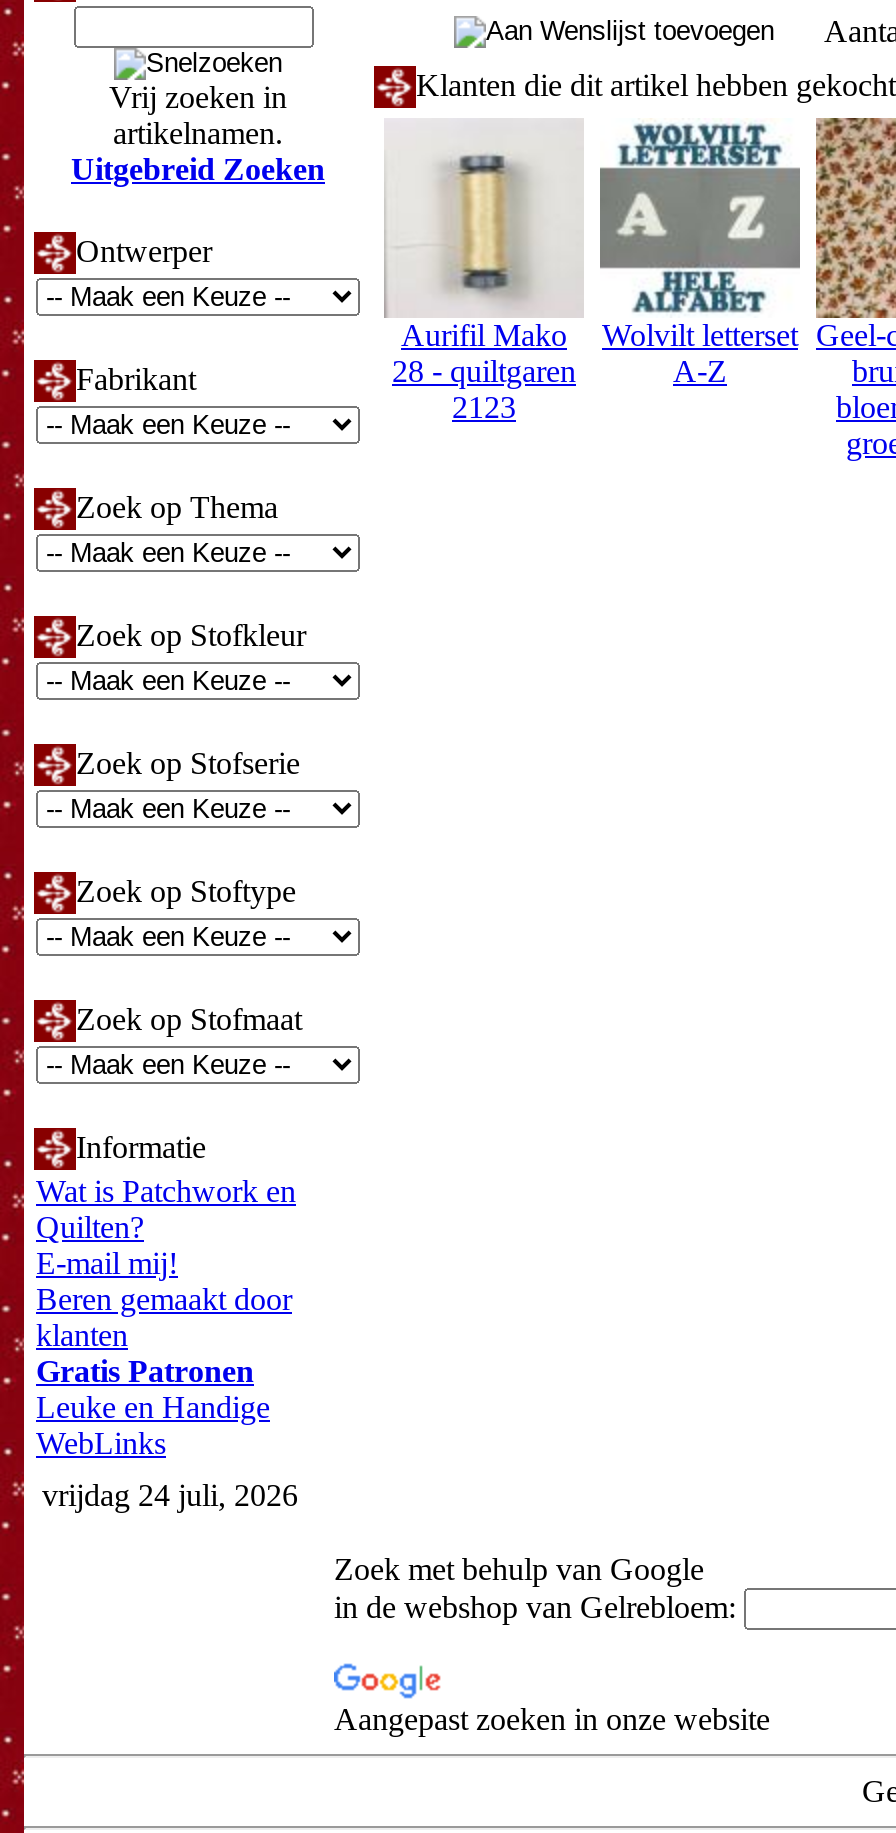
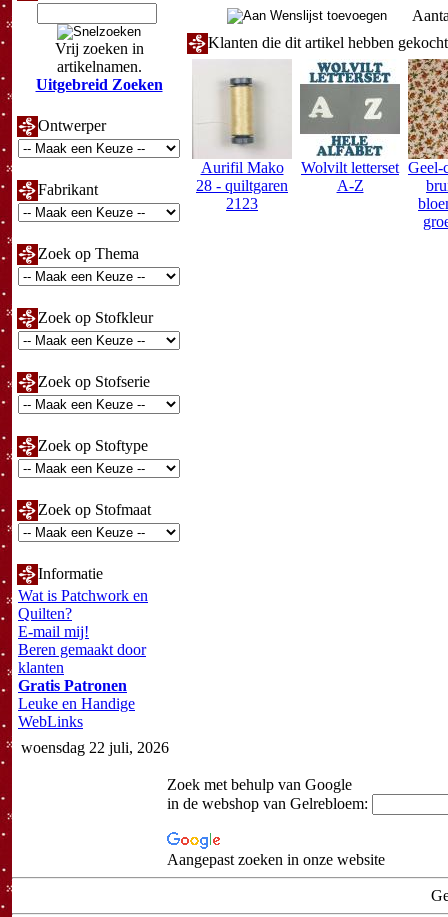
- vrijdag 24 juli, 2026
+ woensdag 22 juli, 2026
